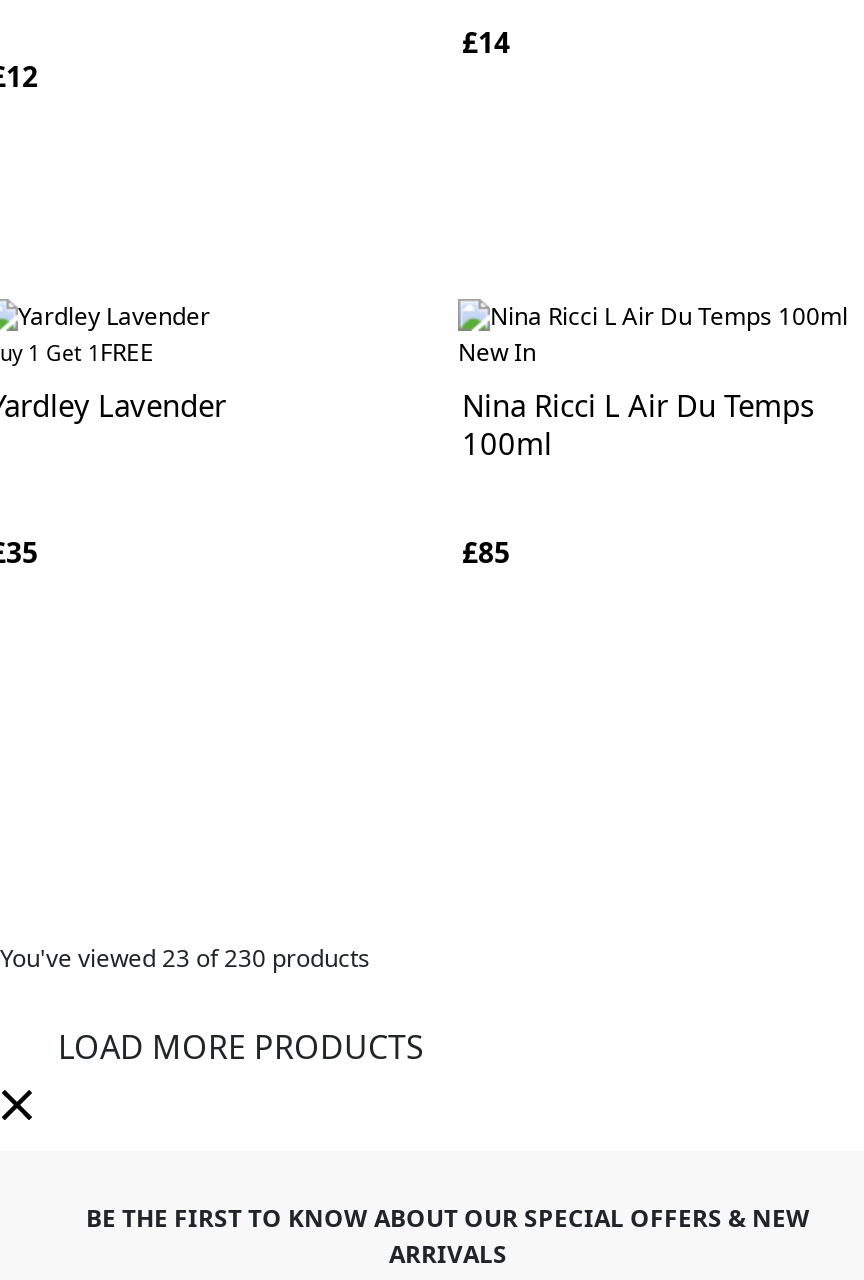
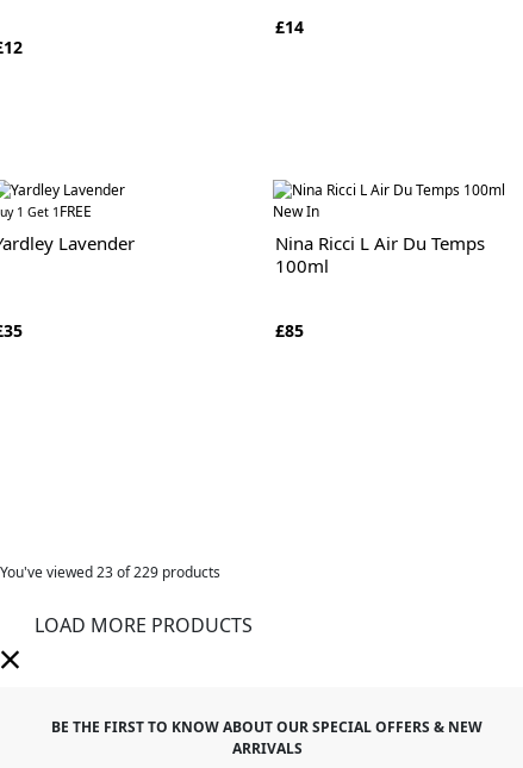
- You've viewed 23 of 230 products
+ You've viewed 23 of 229 products
